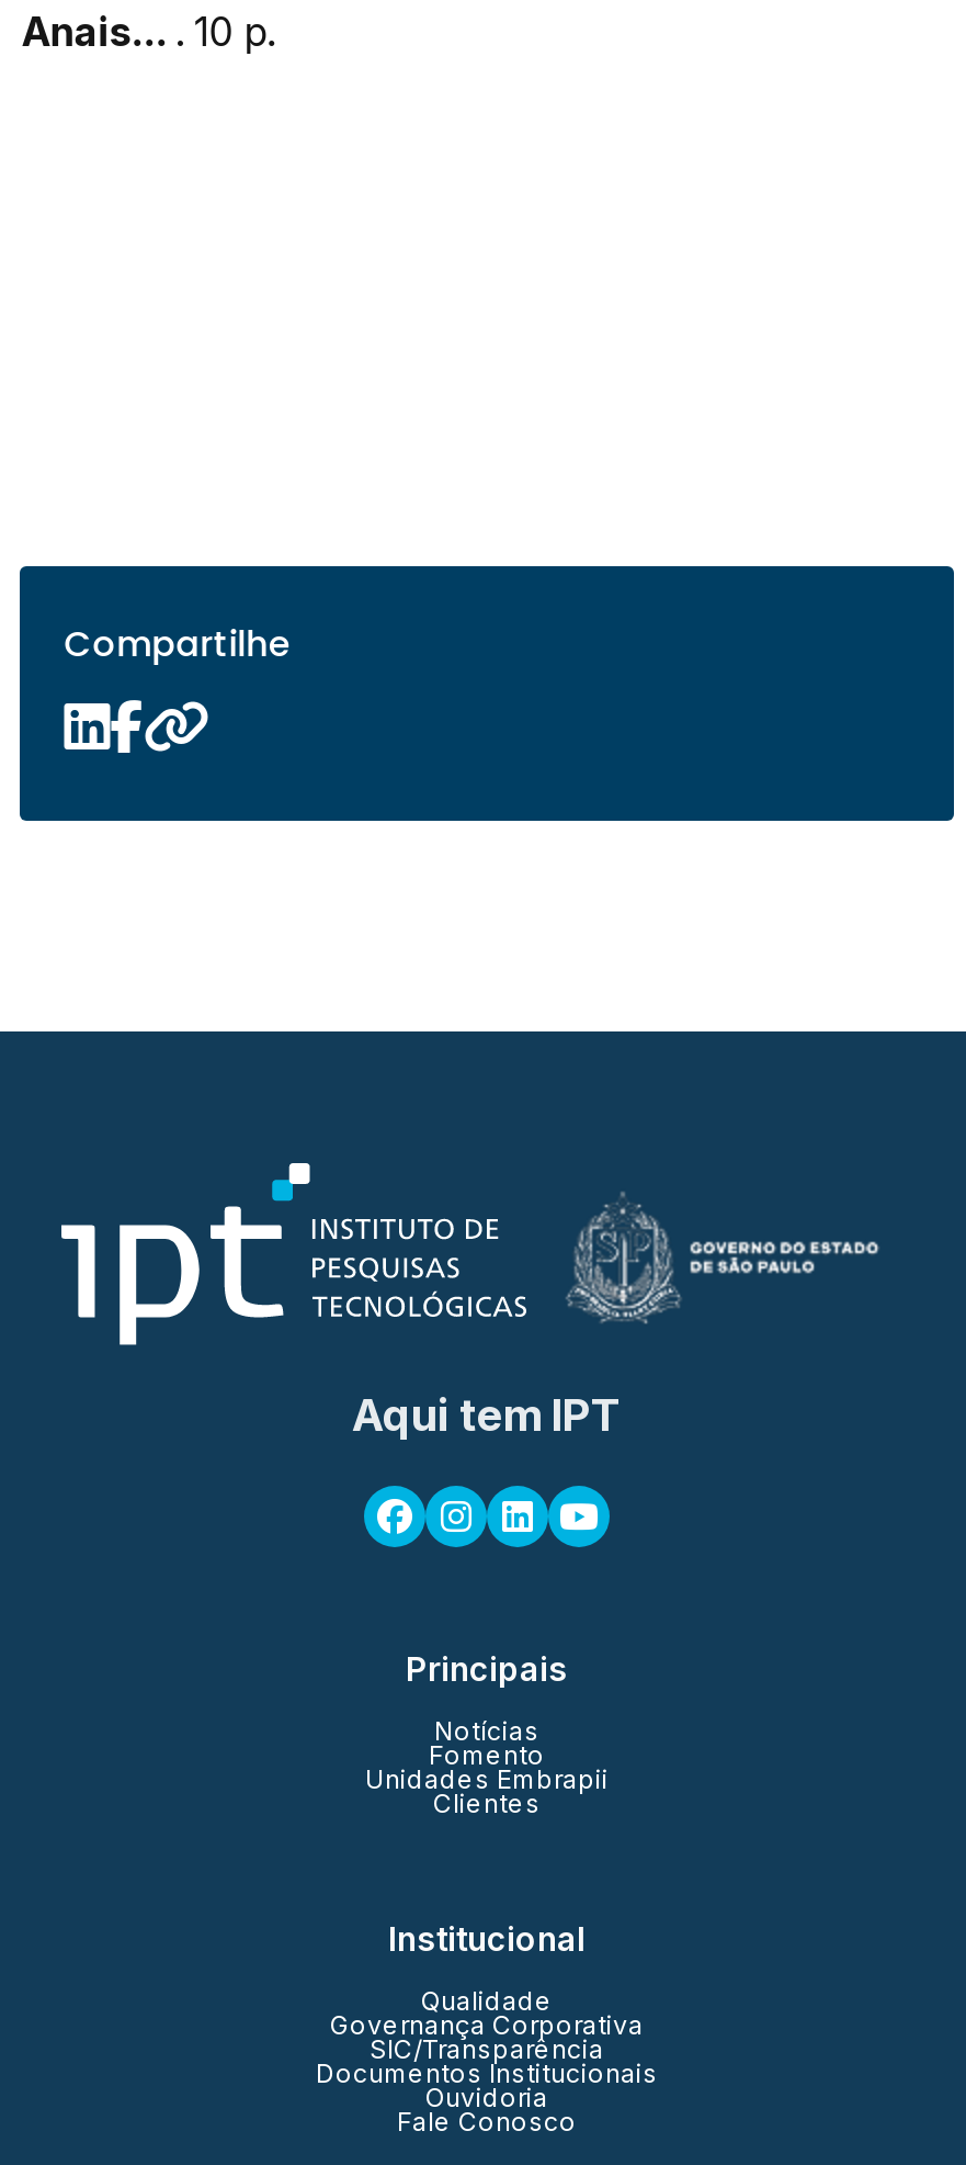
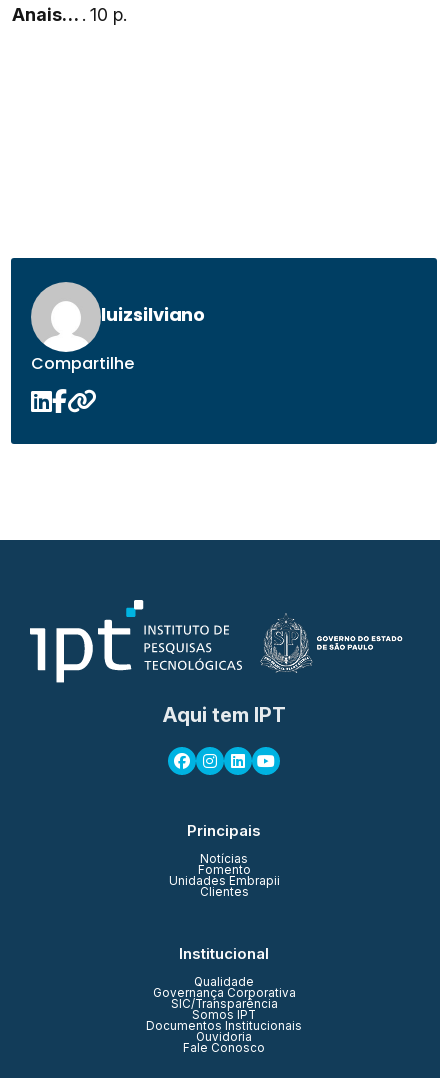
+ [image]
+ luizsilviano

+ Somos IPT
